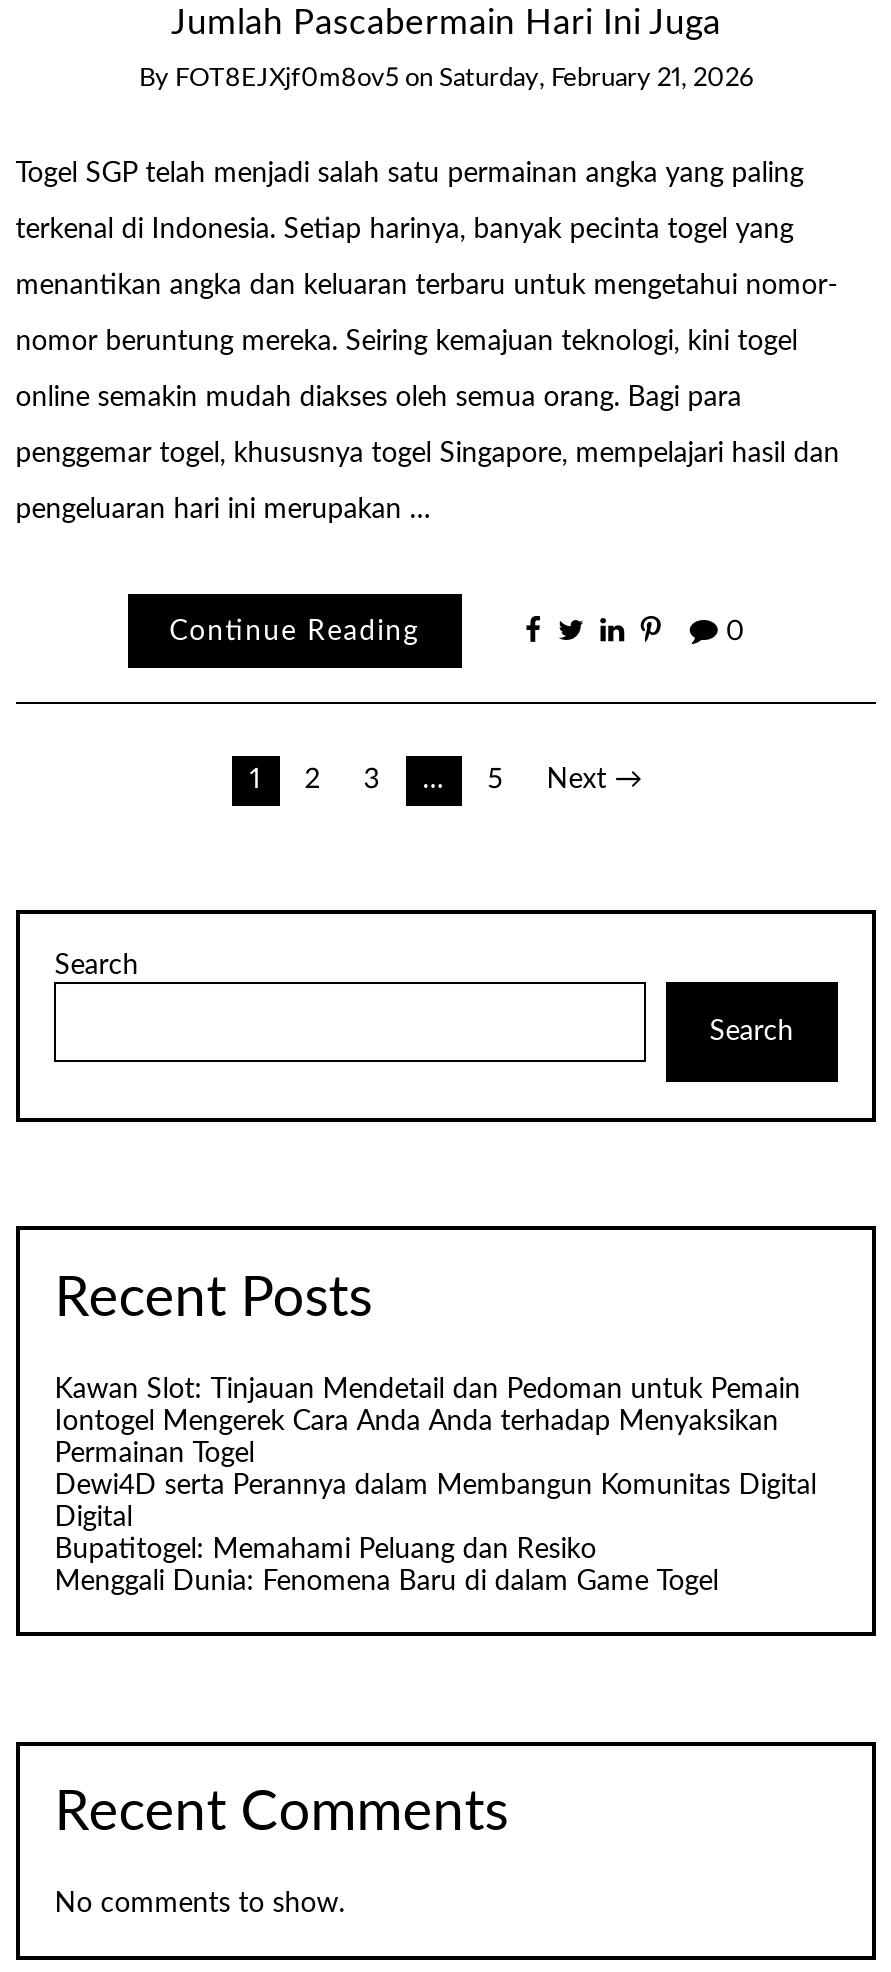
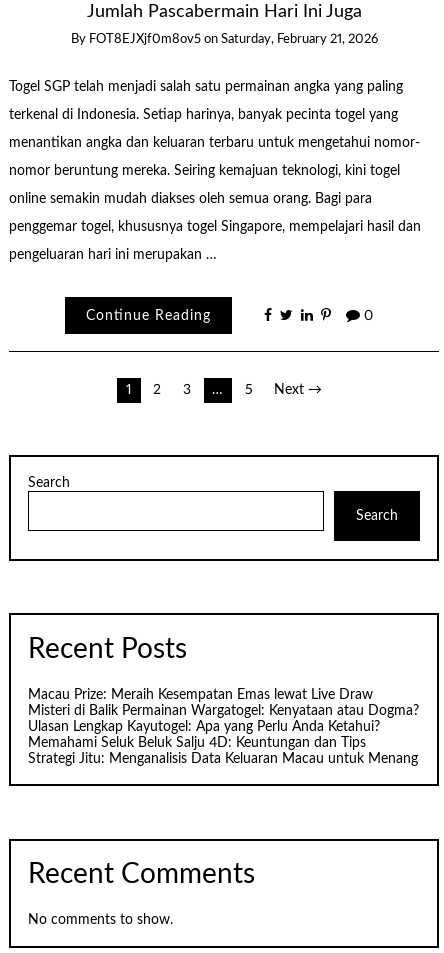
- Kawan Slot: Tinjauan Mendetail dan Pedoman untuk Pemain
- Iontogel Mengerek Cara Anda Anda terhadap Menyaksikan
- Permainan Togel
- Dewi4D serta Perannya dalam Membangun Komunitas Digital
- Digital
- Bupatitogel: Memahami Peluang dan Resiko
- Menggali Dunia: Fenomena Baru di dalam Game Togel
+ Macau Prize: Meraih Kesempatan Emas lewat Live Draw
+ Misteri di Balik Permainan Wargatogel: Kenyataan atau Dogma?
+ Ulasan Lengkap Kayutogel: Apa yang Perlu Anda Ketahui?
+ Memahami Seluk Beluk Salju 4D: Keuntungan dan Tips
+ Strategi Jitu: Menganalisis Data Keluaran Macau untuk Menang
